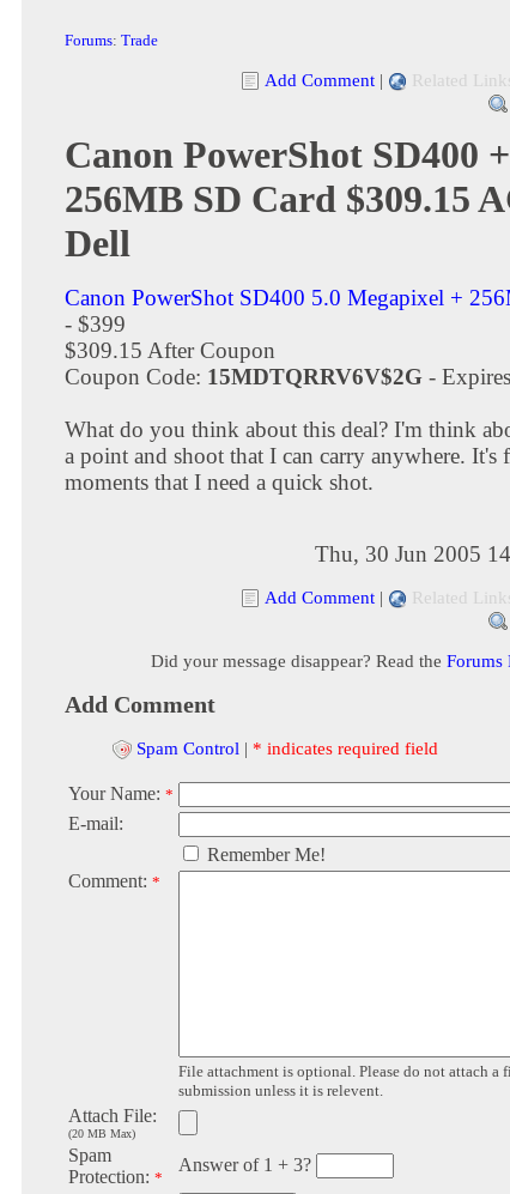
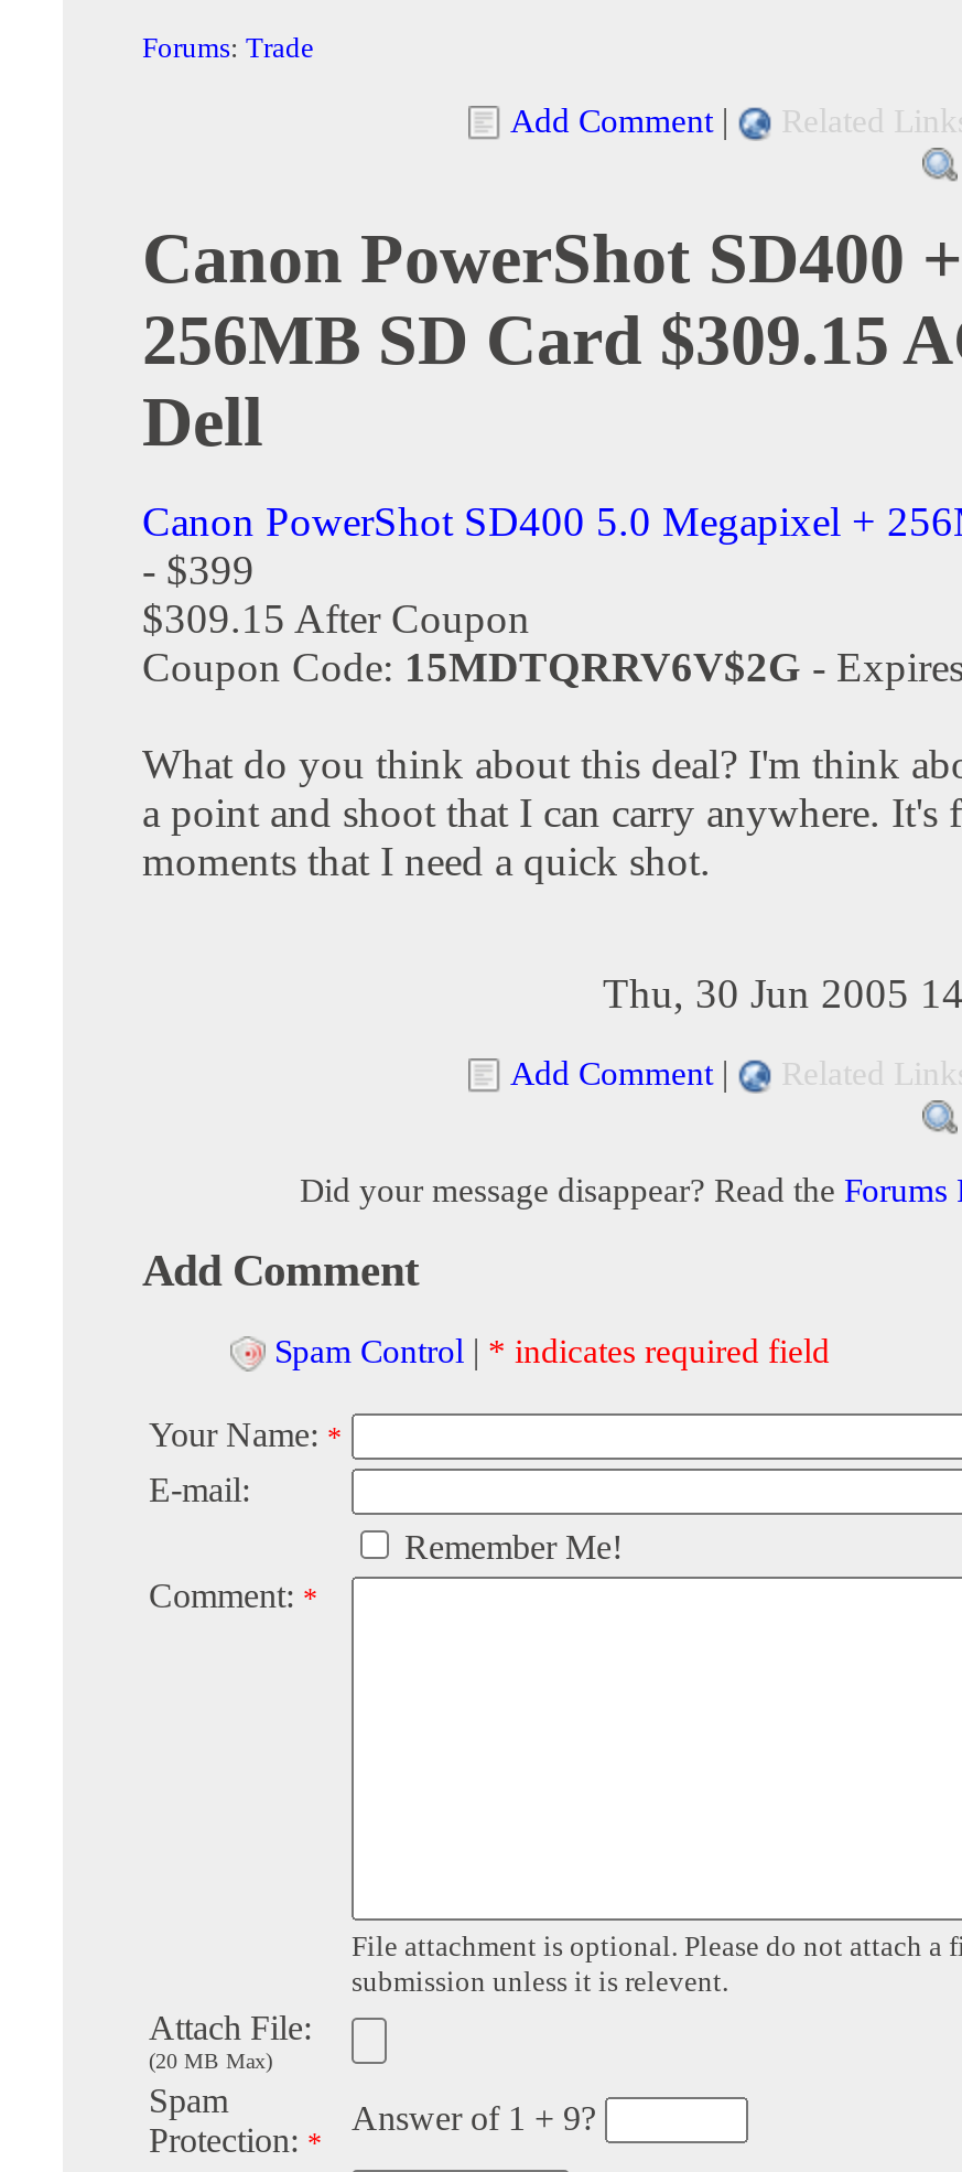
- Answer of 1 + 3?
+ Answer of 1 + 9?
